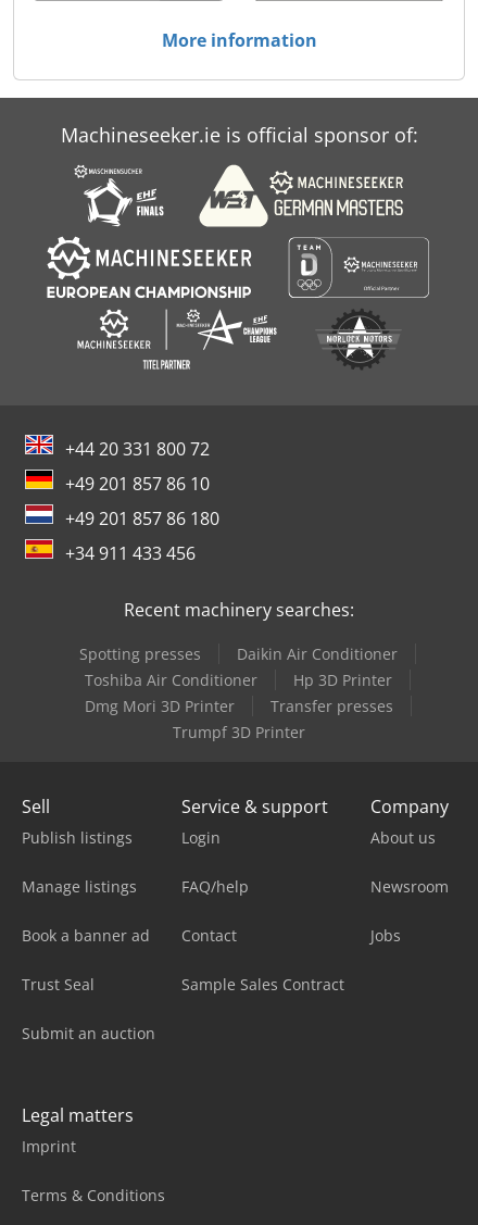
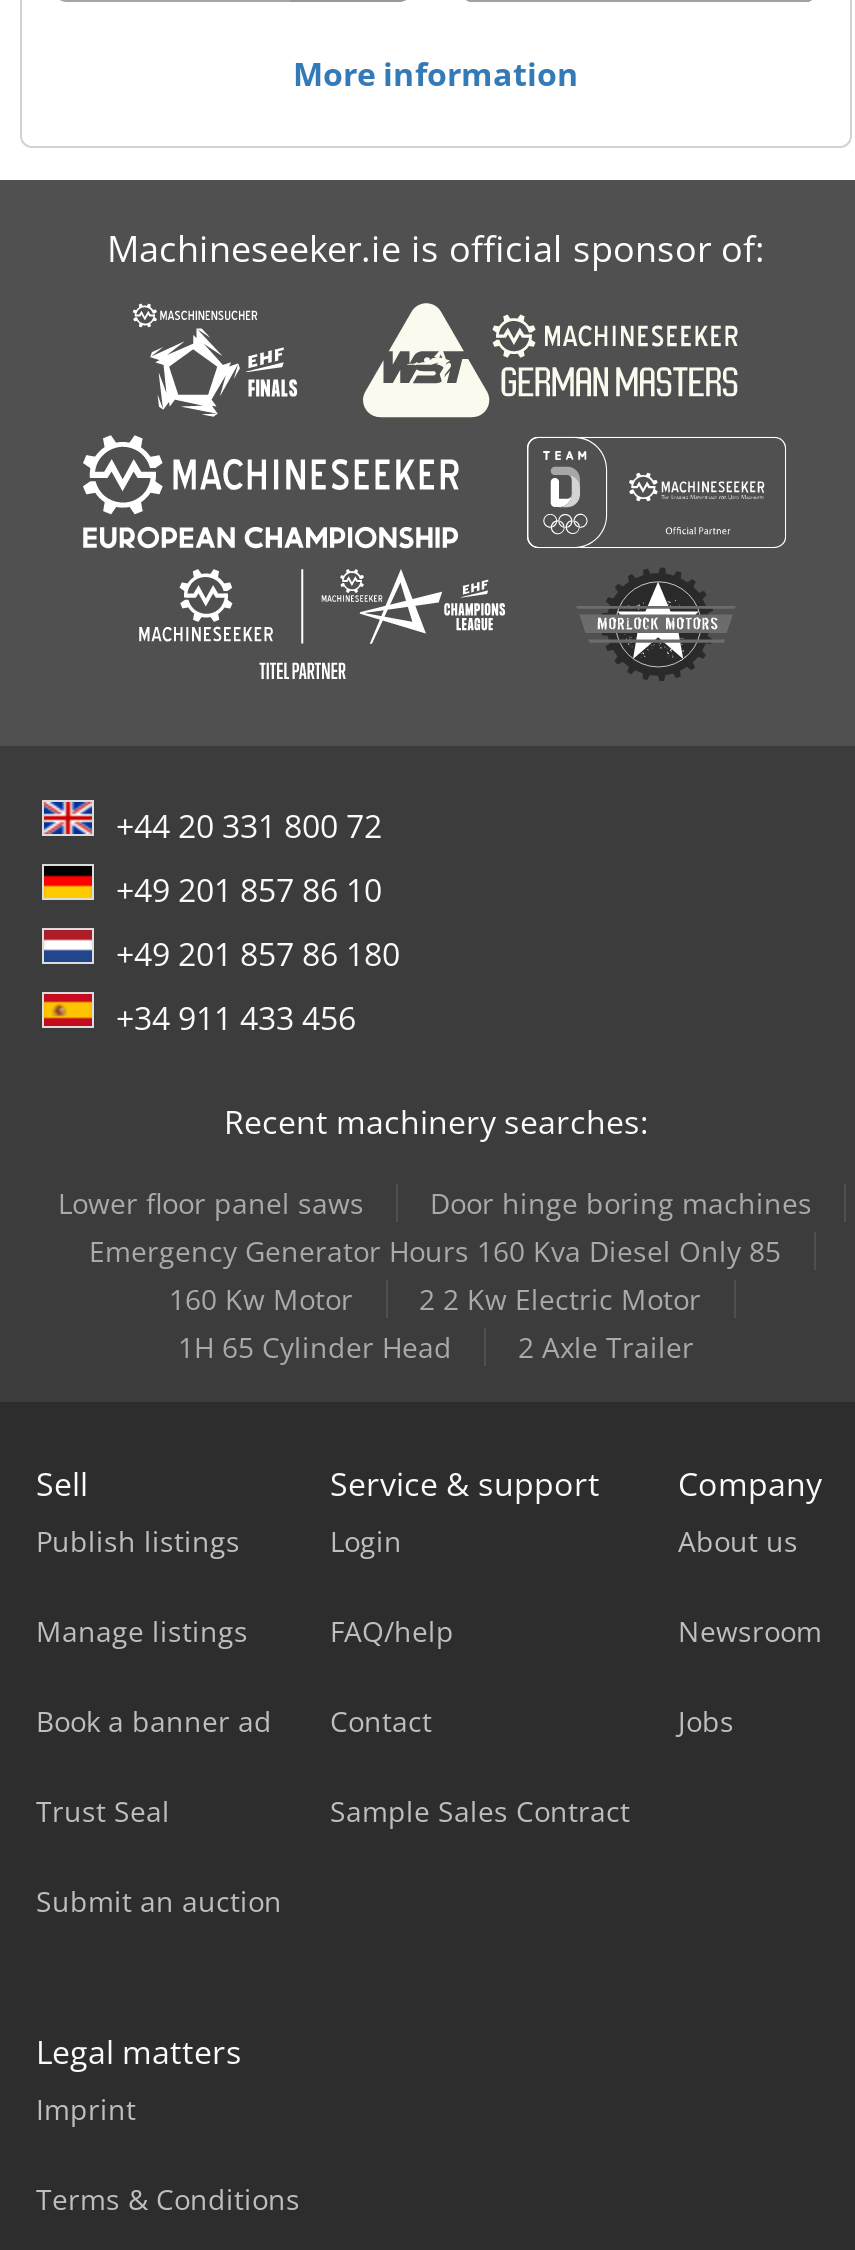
- Spotting presses
- Daikin Air Conditioner
- Toshiba Air Conditioner
- Hp 3D Printer
- Dmg Mori 3D Printer
- Transfer presses
- Trumpf 3D Printer
+ Lower floor panel saws
+ Door hinge boring machines
+ Emergency Generator Hours 160 Kva Diesel Only 85
+ 160 Kw Motor
+ 2 2 Kw Electric Motor
+ 1H 65 Cylinder Head
+ 2 Axle Trailer
